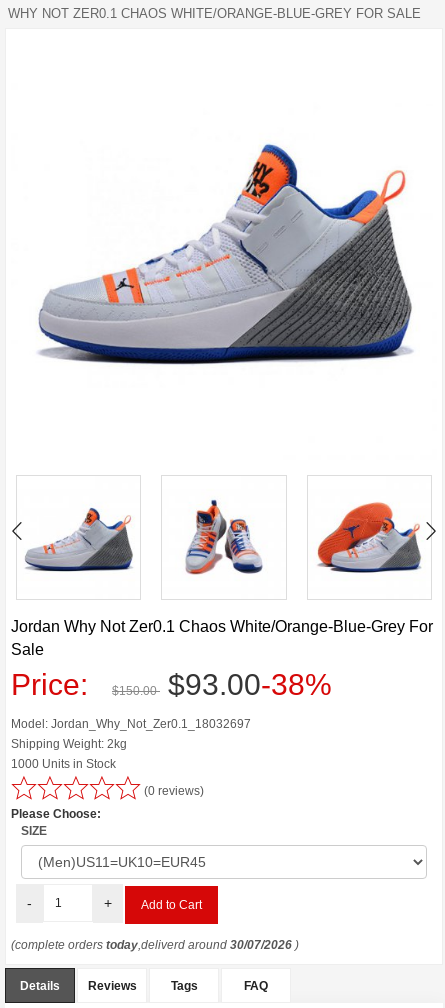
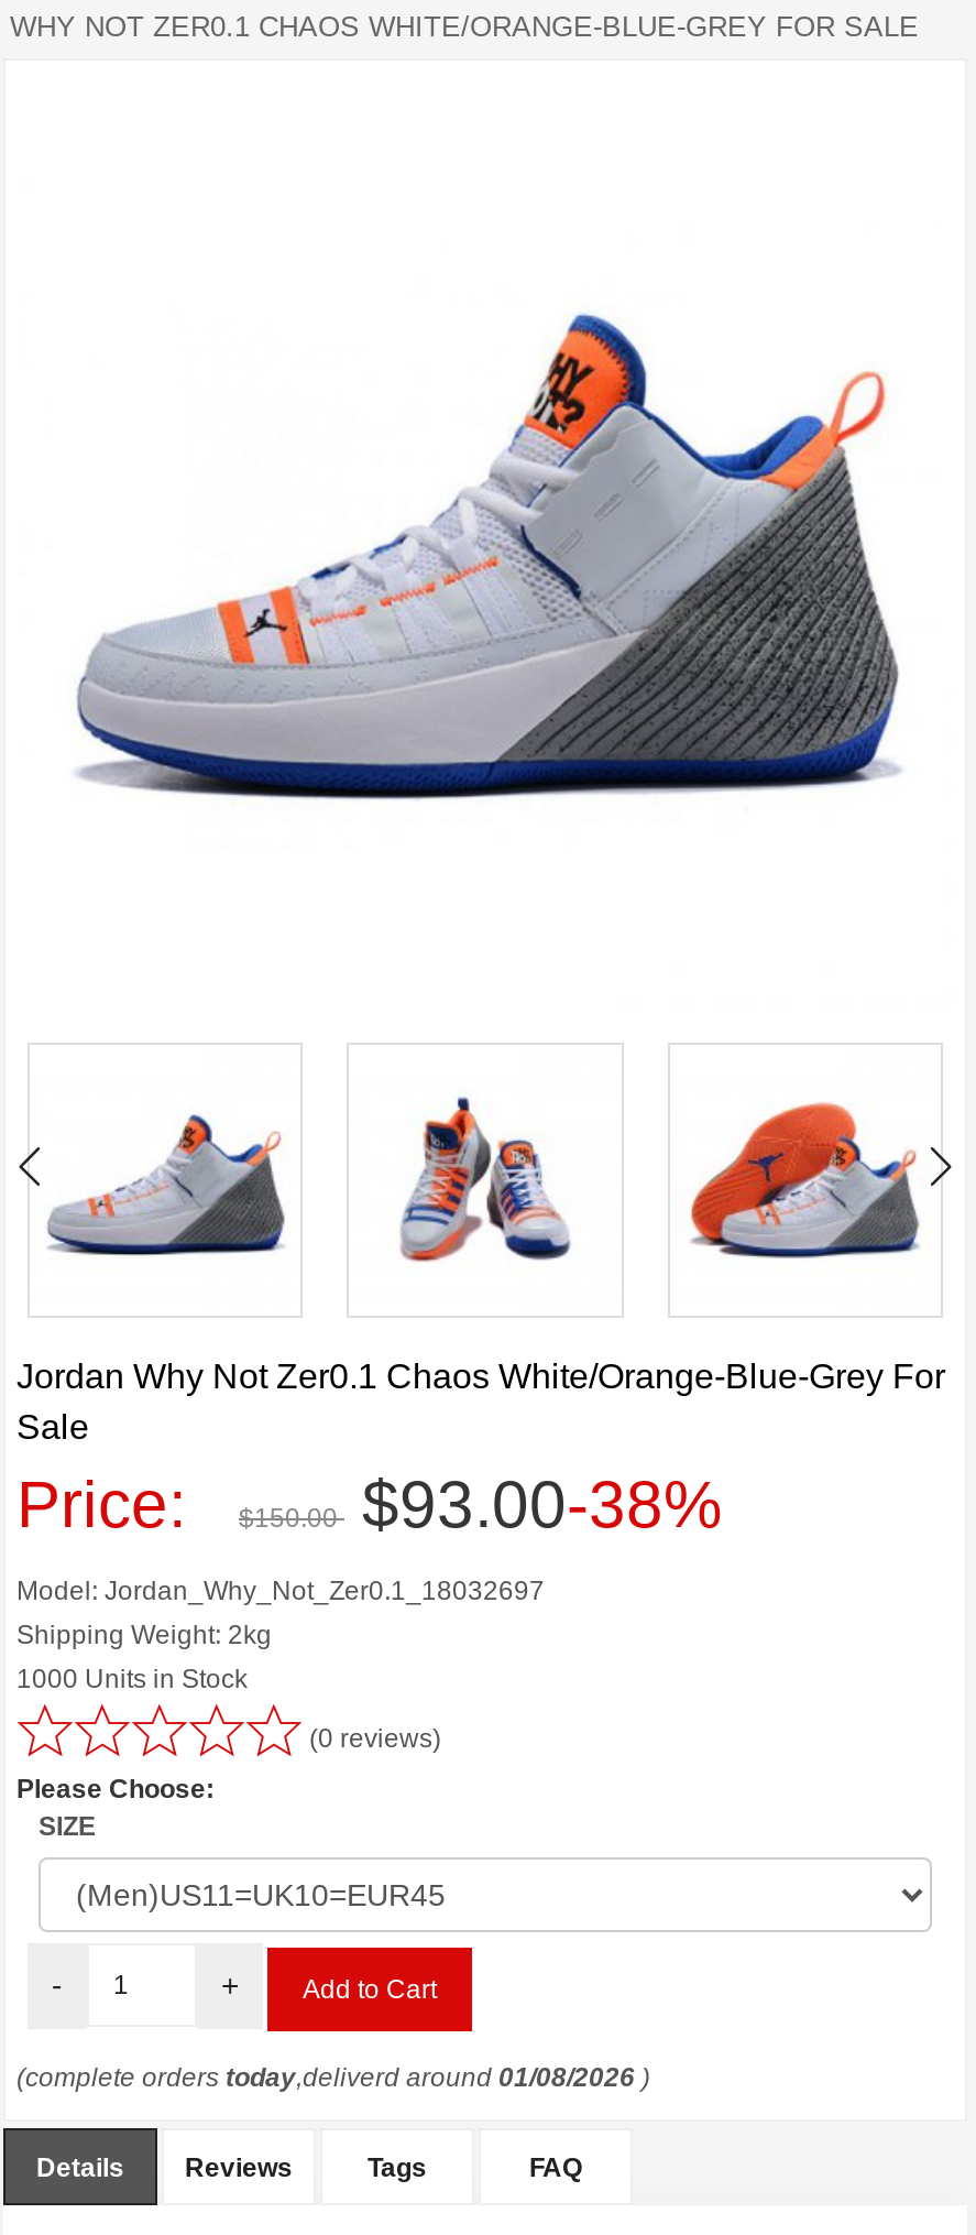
- (complete orders today,deliverd around 30/07/2026)
+ (complete orders today,deliverd around 01/08/2026)
